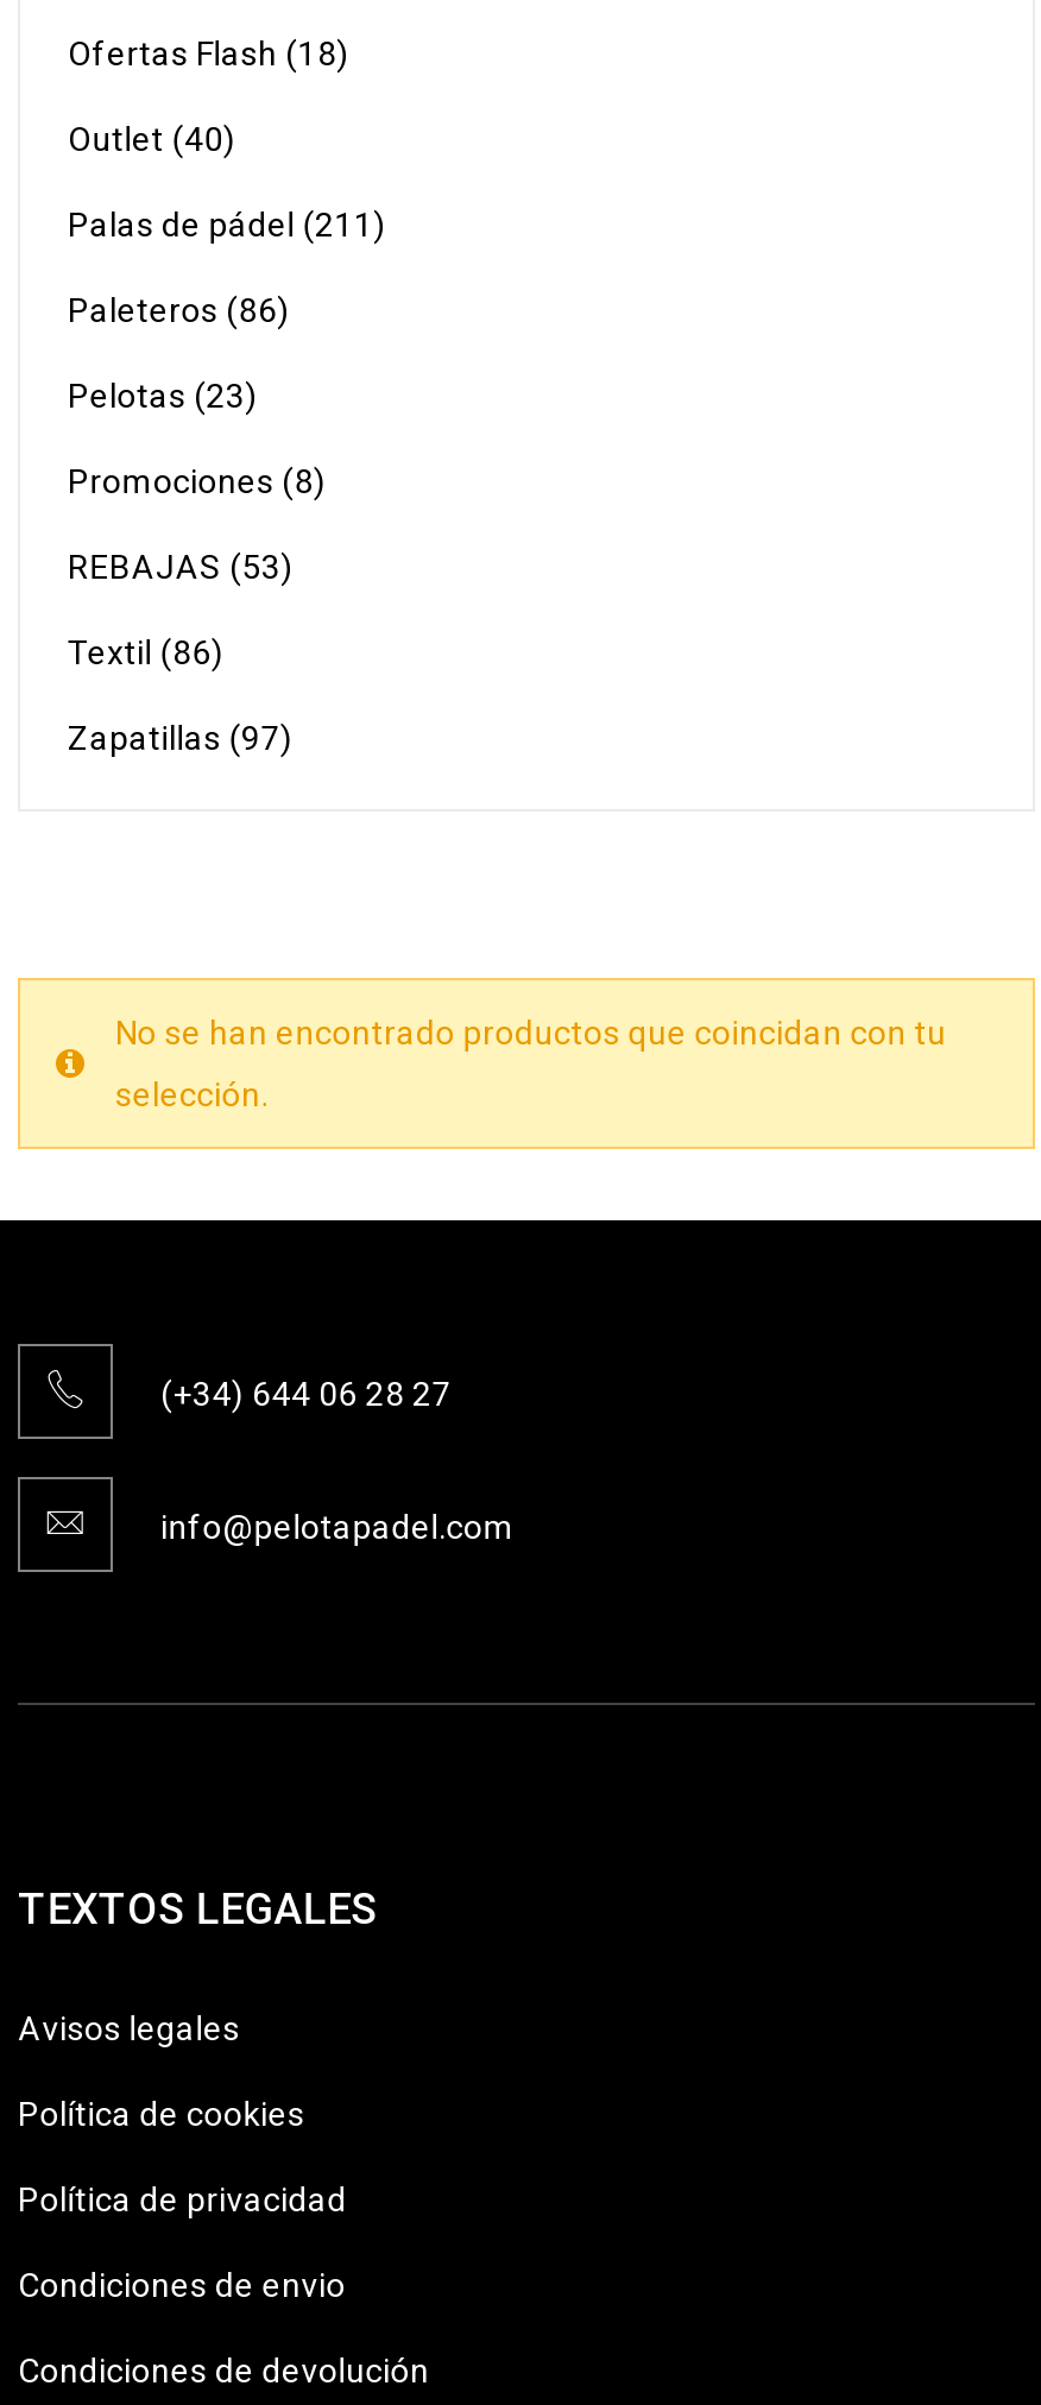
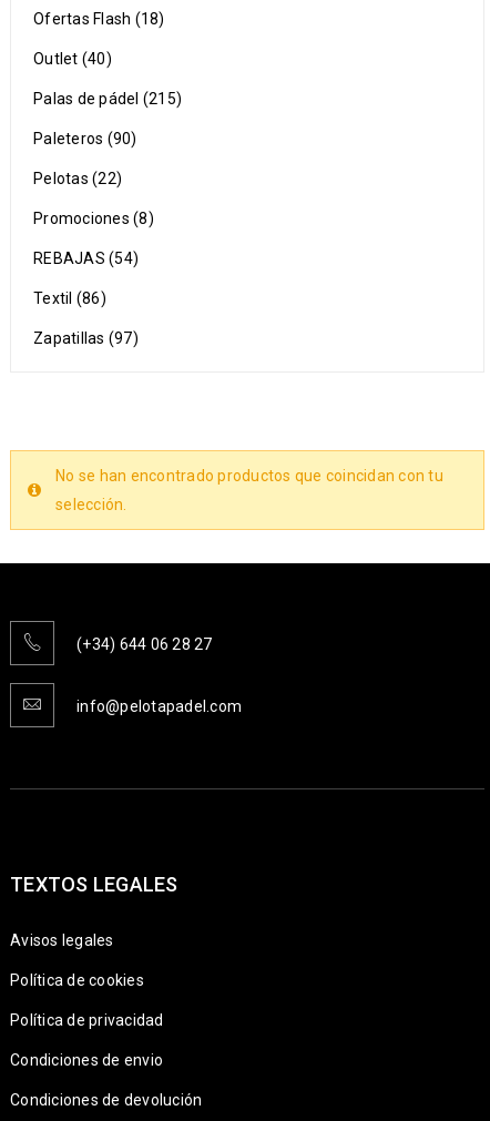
- Palas de pádel (211)
+ Palas de pádel (215)

- Paleteros (86)
+ Paleteros (90)

- Pelotas (23)
+ Pelotas (22)

- REBAJAS (53)
+ REBAJAS (54)
